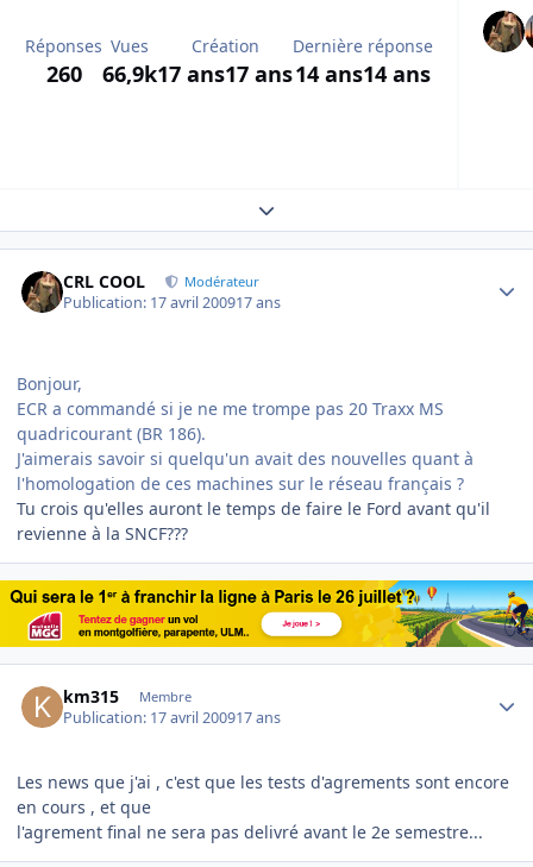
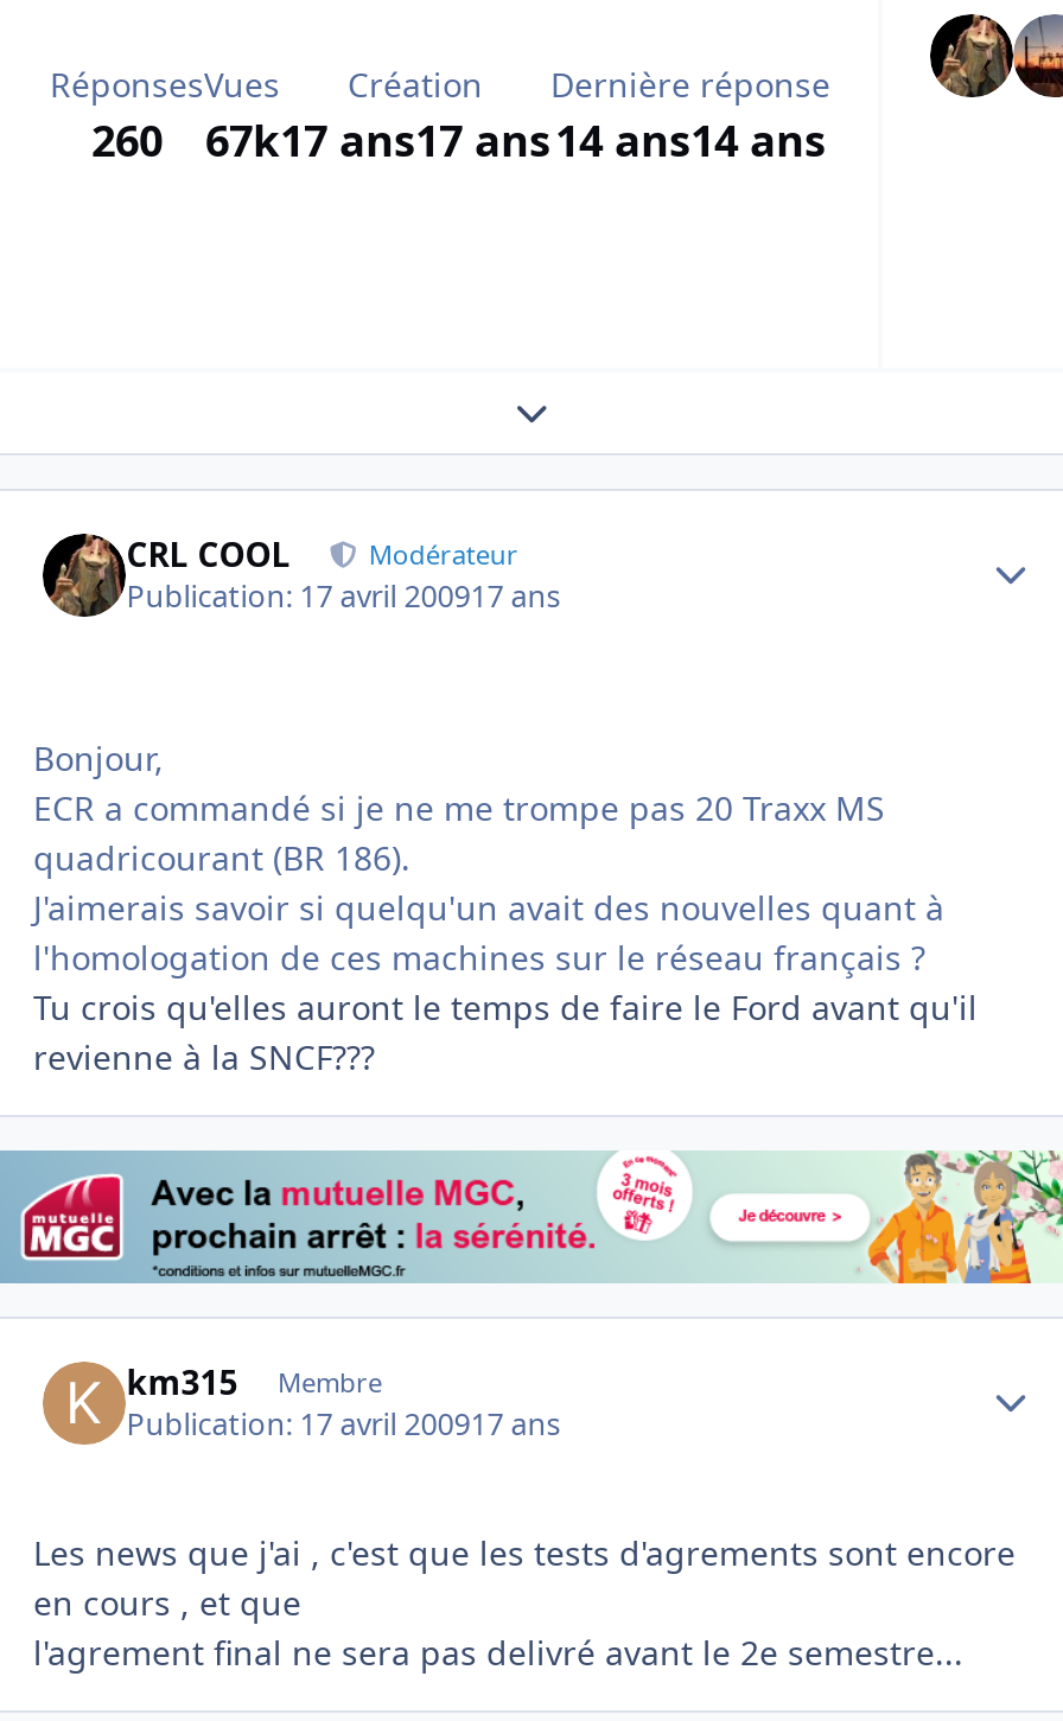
- [image]
+ [image]

- 260 66,9k 17 ans17 ans 14 ans14 ans
+ 260 67k 17 ans17 ans 14 ans14 ans

- [image]
+ [image]
